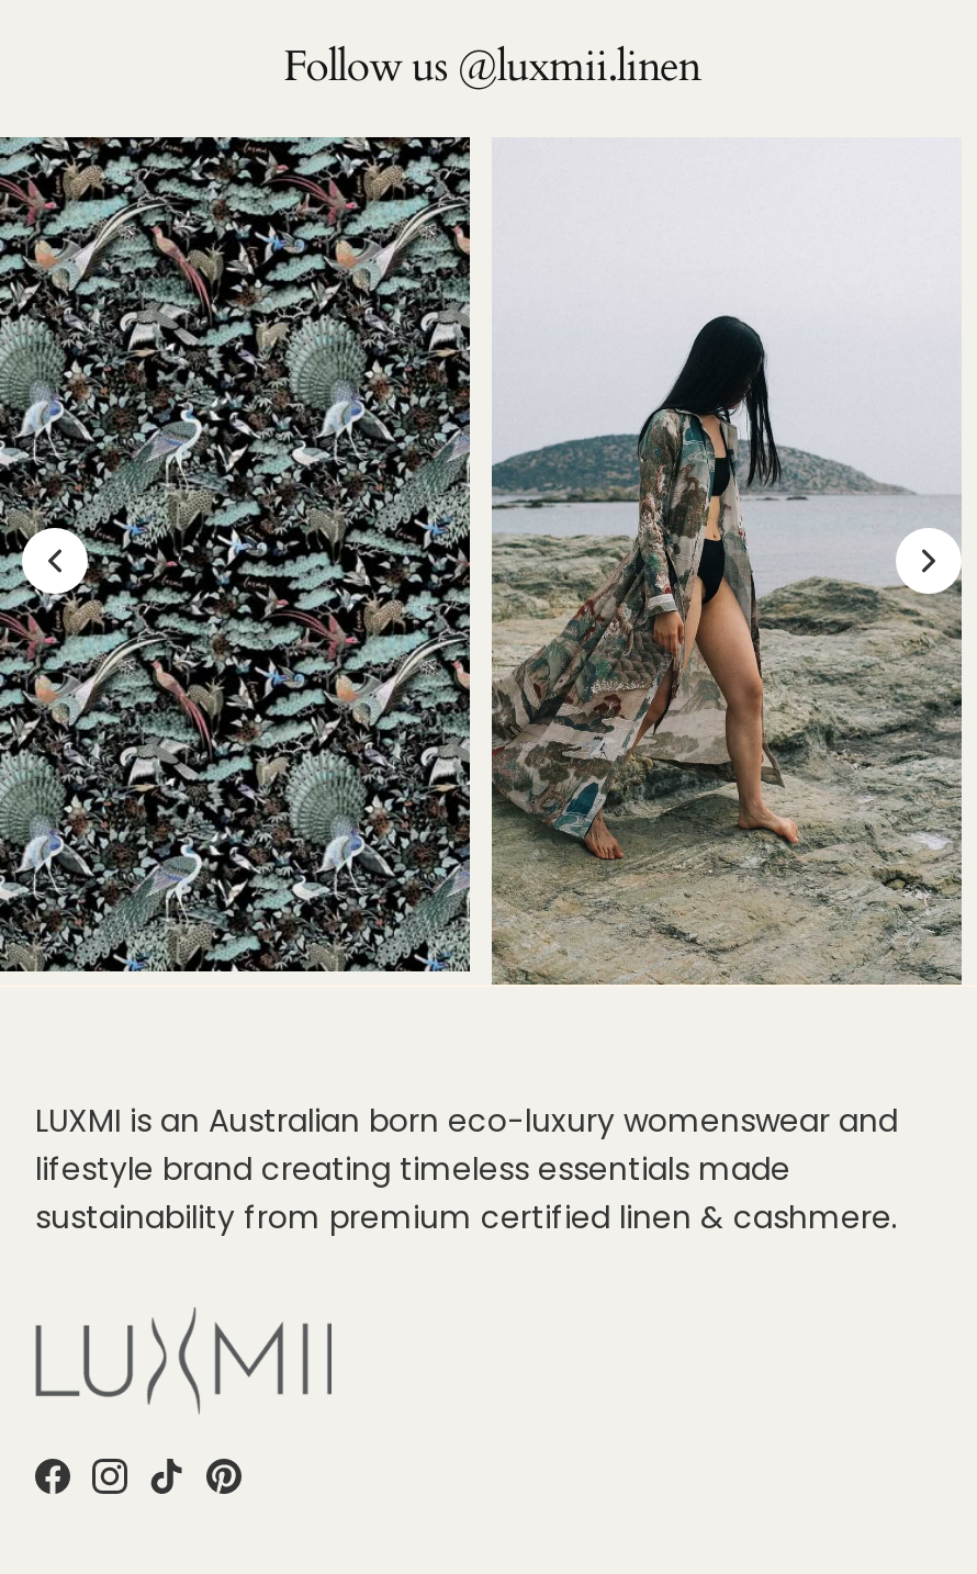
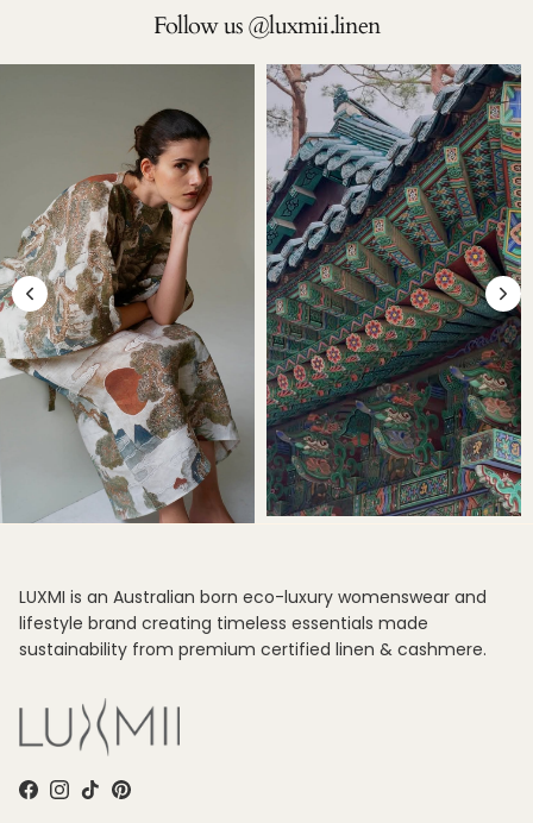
- [image]
+ [image]

- [image]
+ [image]
